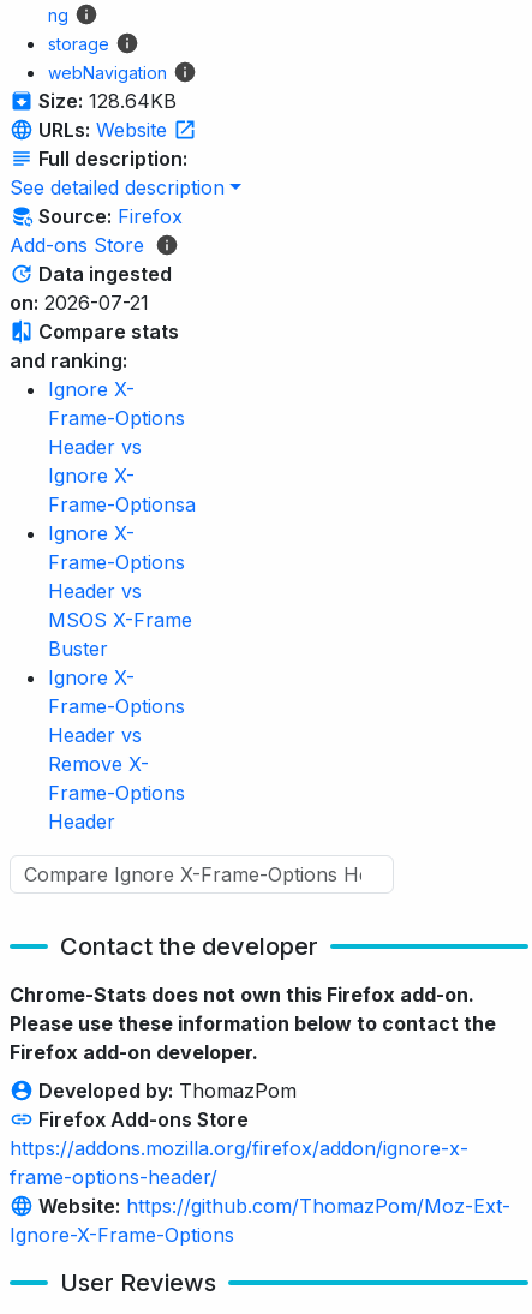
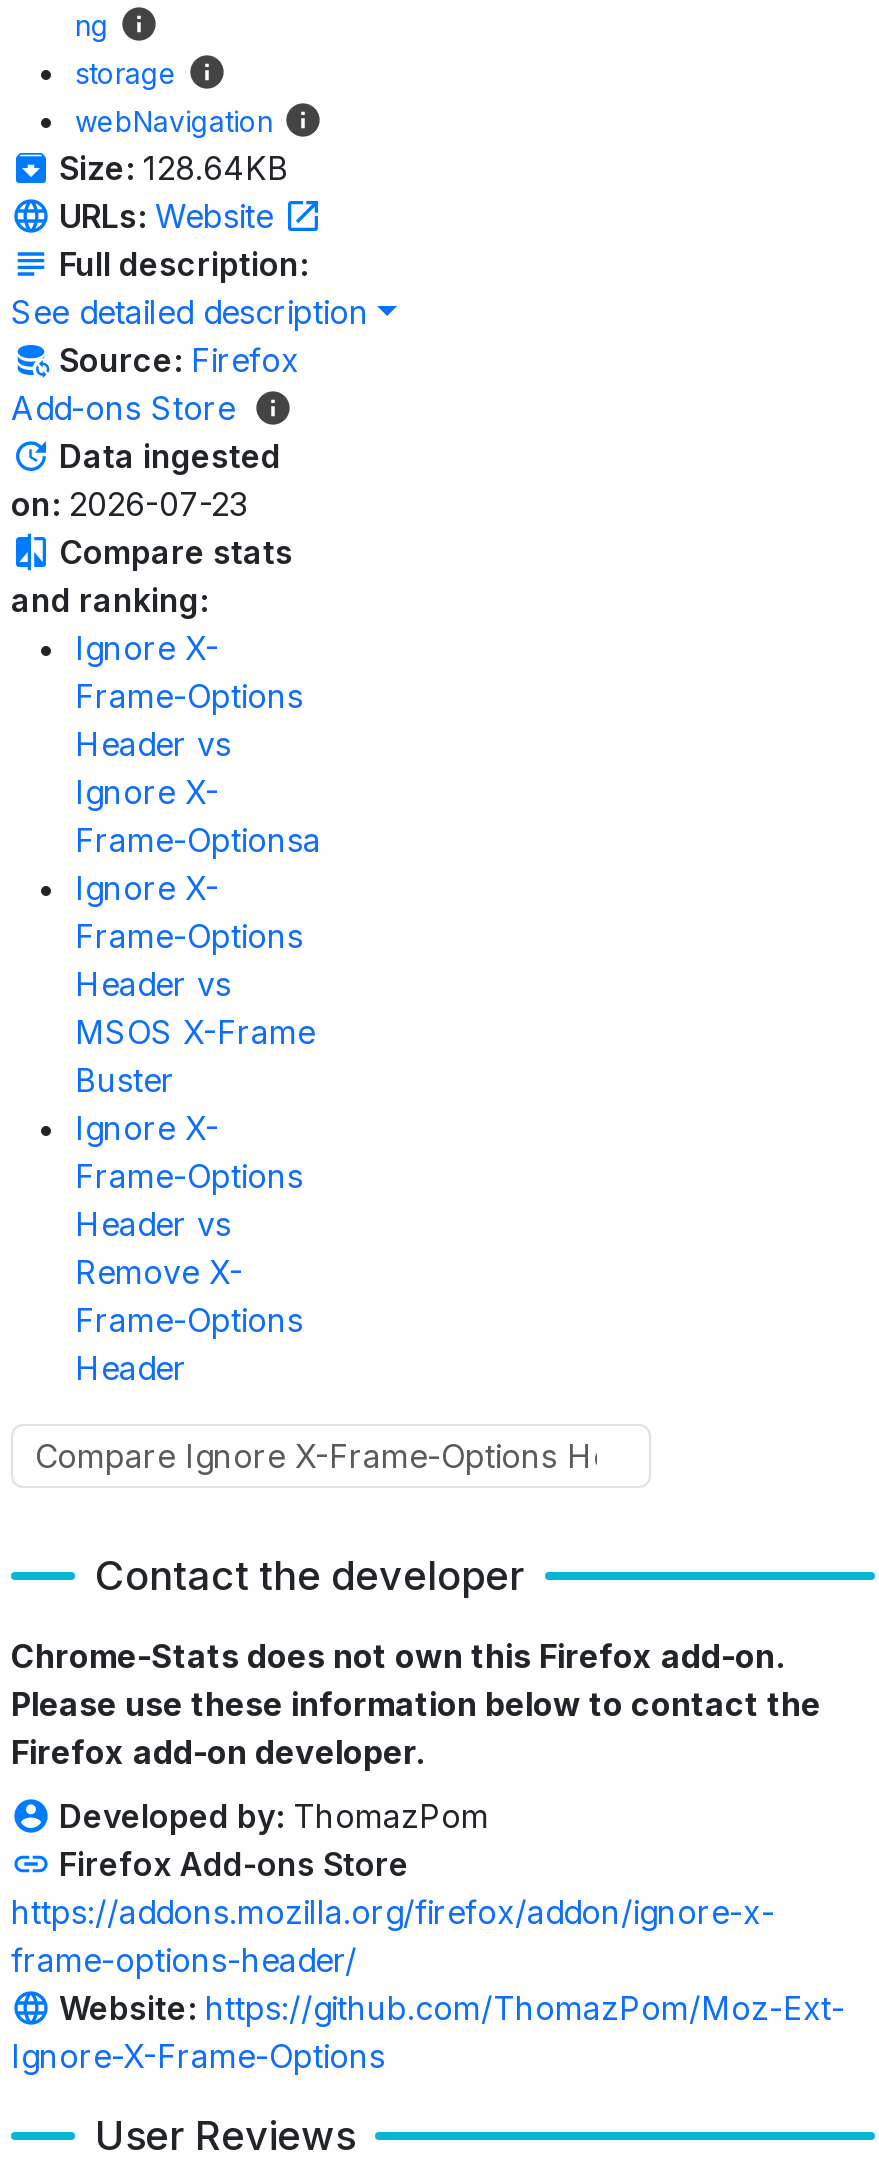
- on: 2026-07-21
+ on: 2026-07-23
